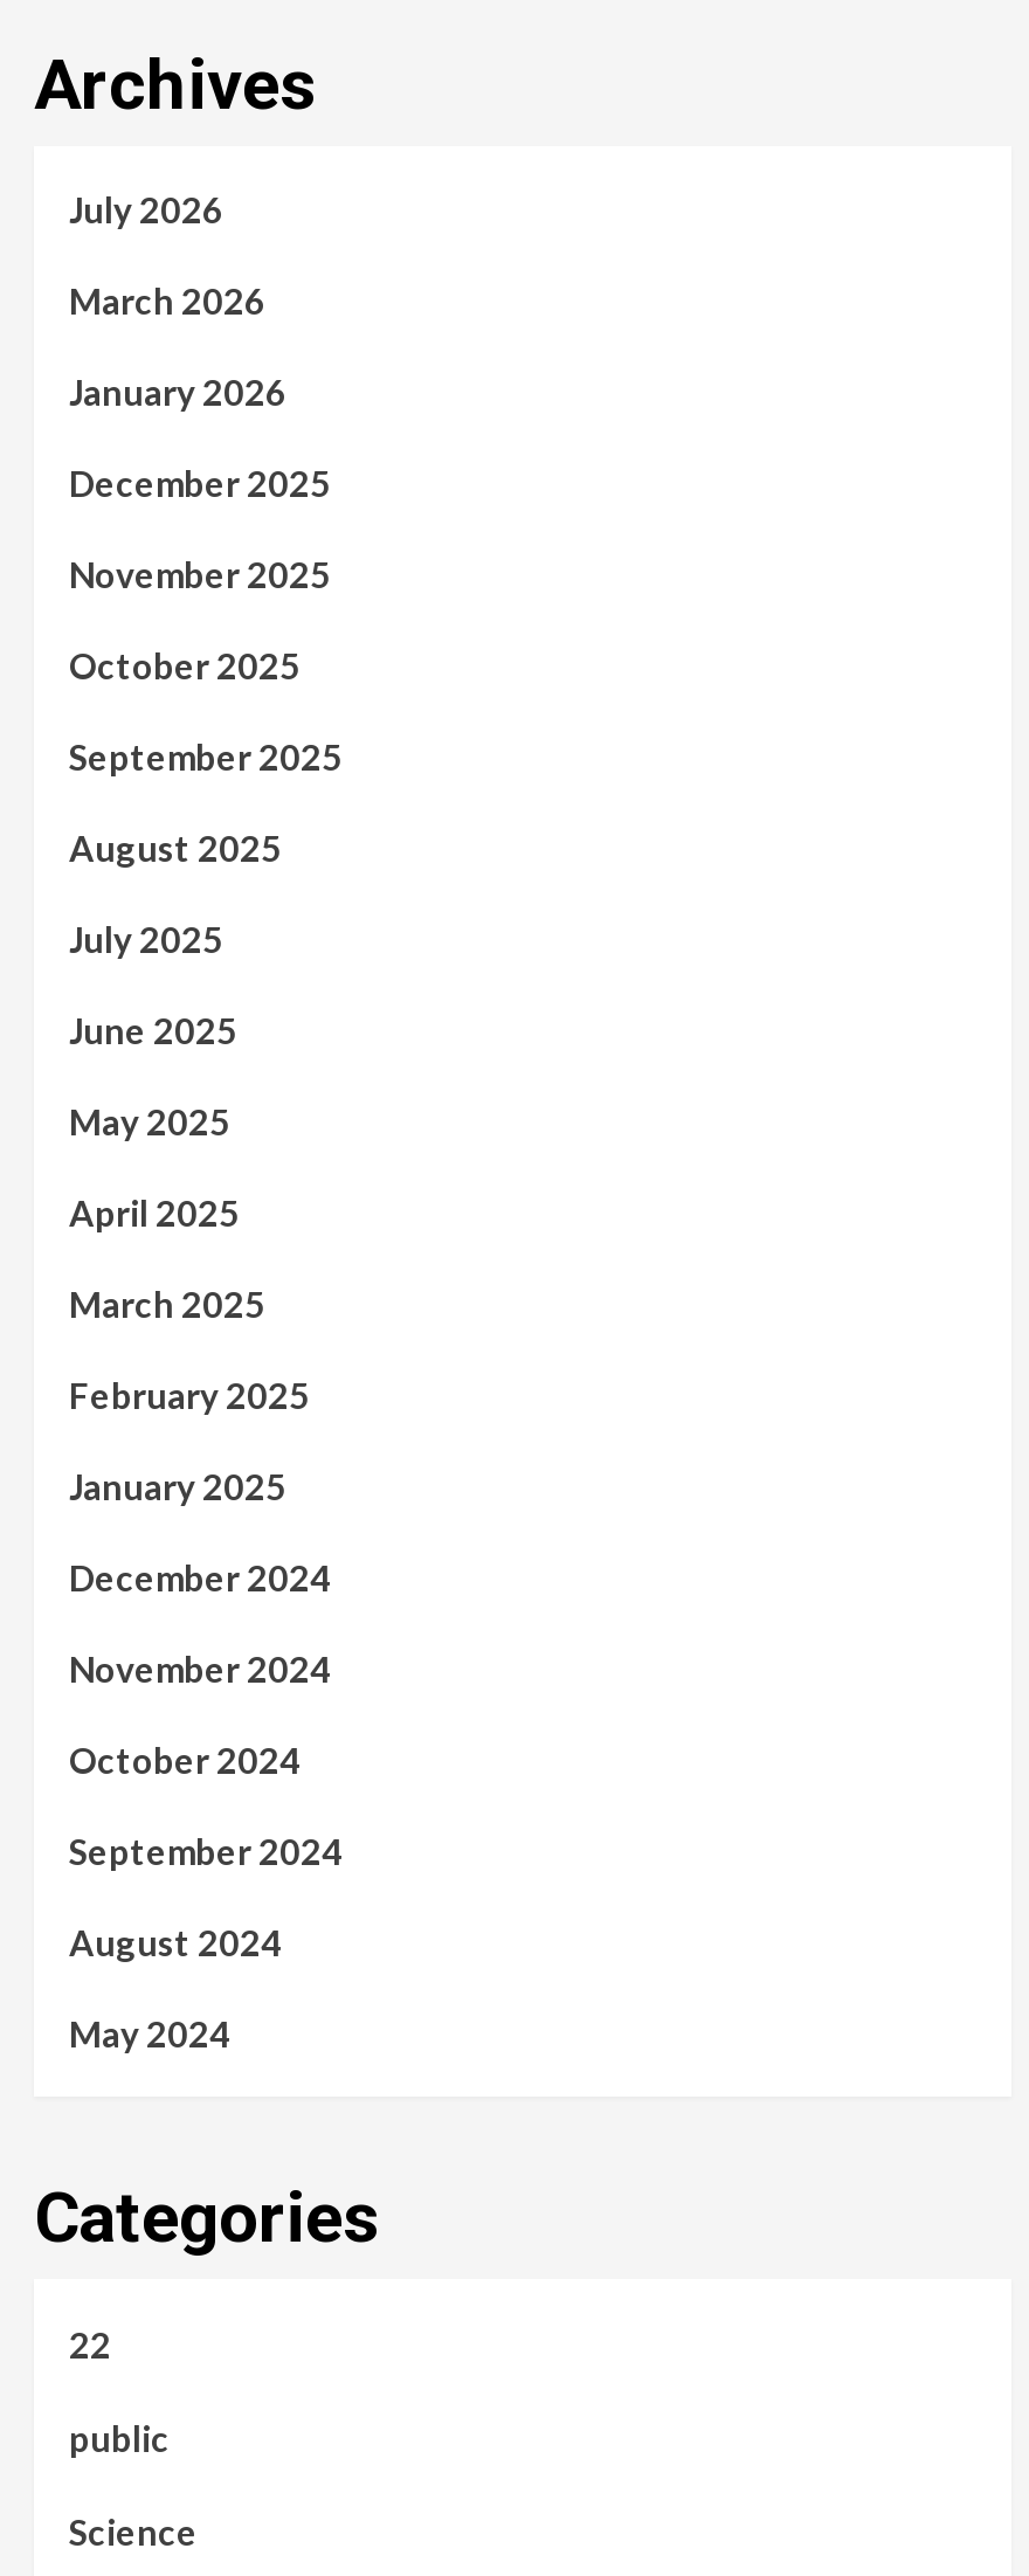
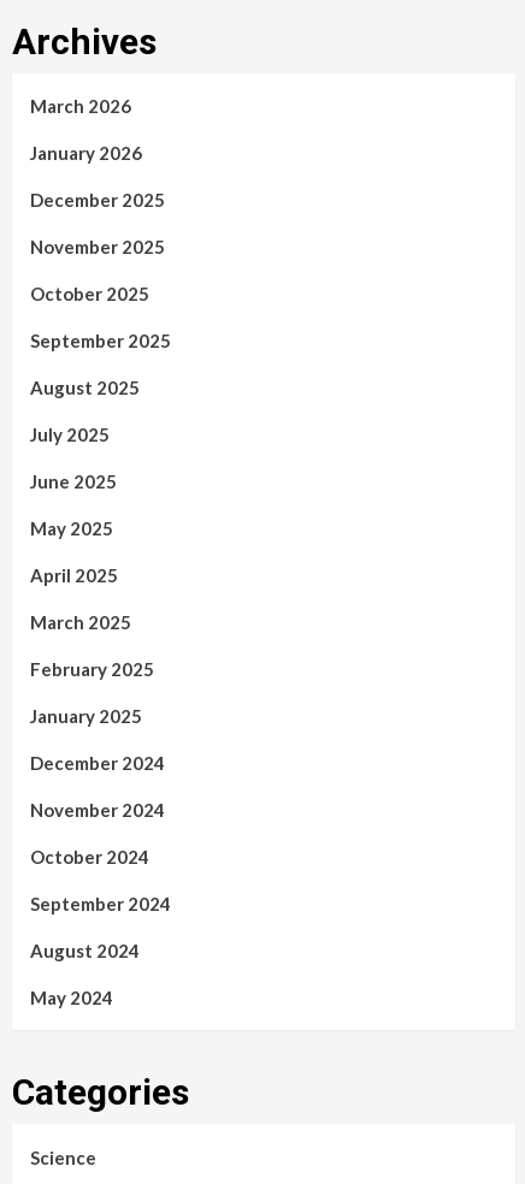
- July 2026

- 22
- public
